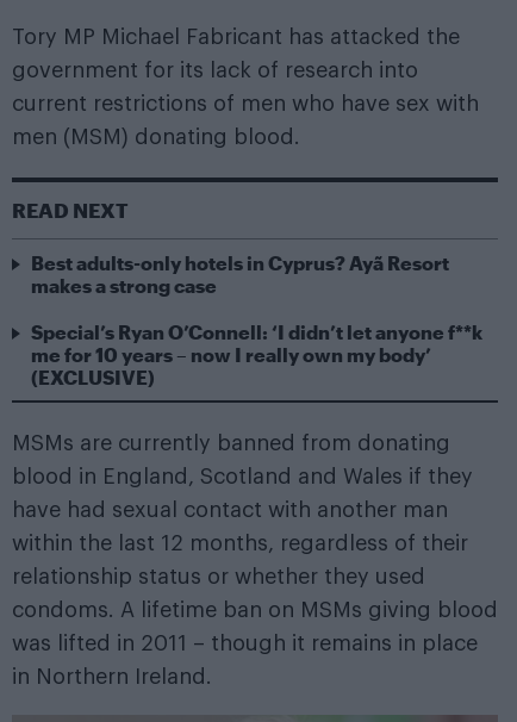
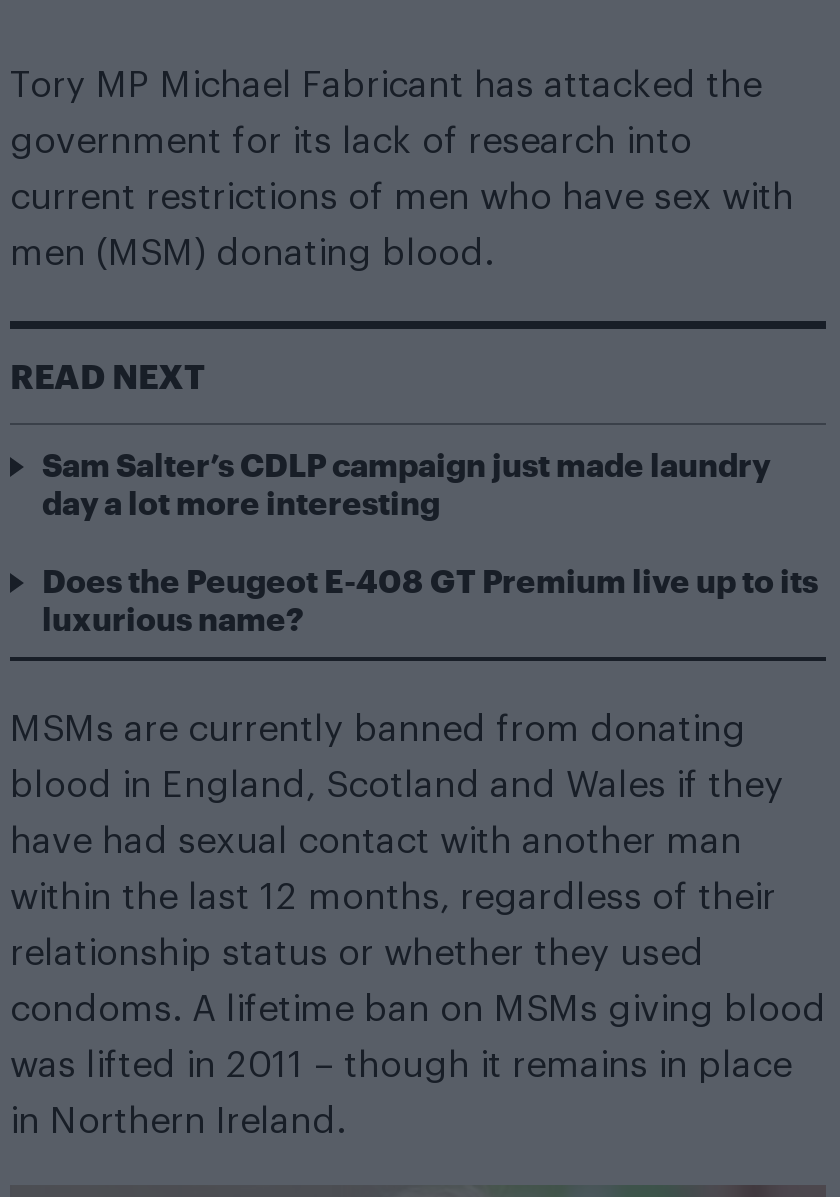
- Best adults-only hotels in Cyprus? Ayã Resort
- makes a strong case
+ Sam Salter’s CDLP campaign just made laundry
+ day a lot more interesting

- Special’s Ryan O’Connell: ‘I didn’t let anyone f**k
- me for 10 years – now I really own my body’
- (EXCLUSIVE)
+ Does the Peugeot E-408 GT Premium live up to its
+ luxurious name?
